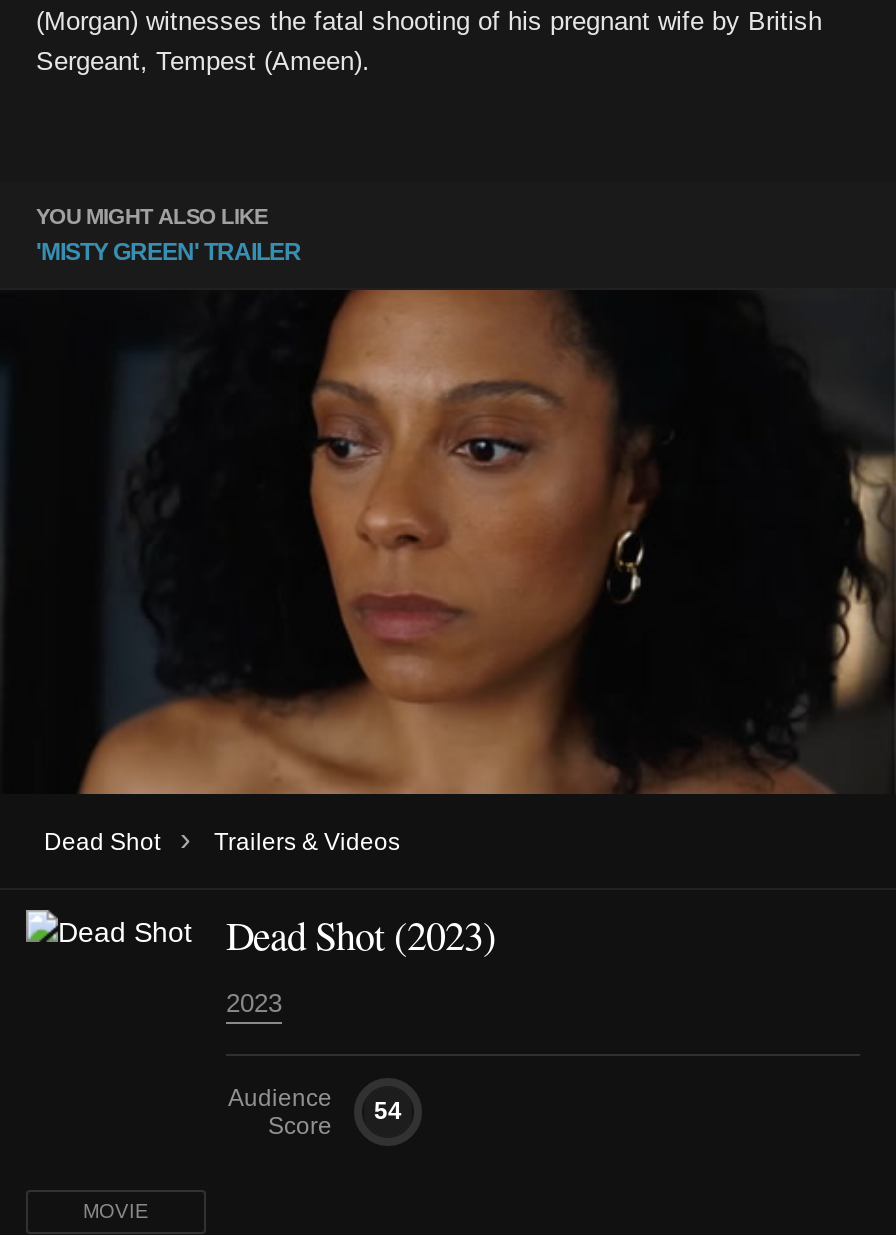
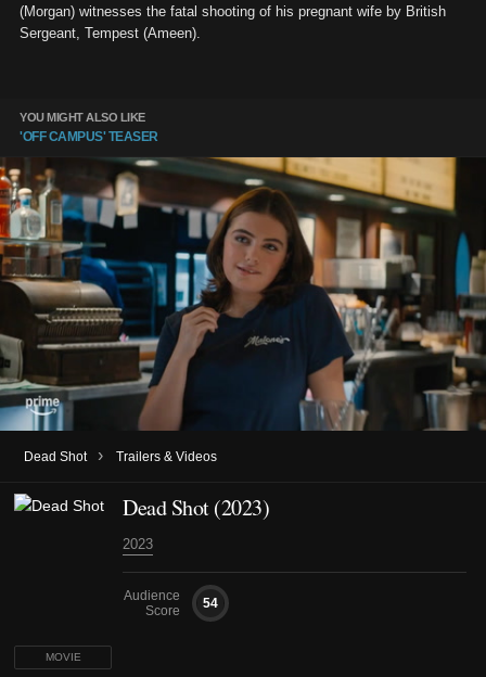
- 'MISTY GREEN' TRAILER
+ 'OFF CAMPUS' TEASER

- [image]
+ [image]
